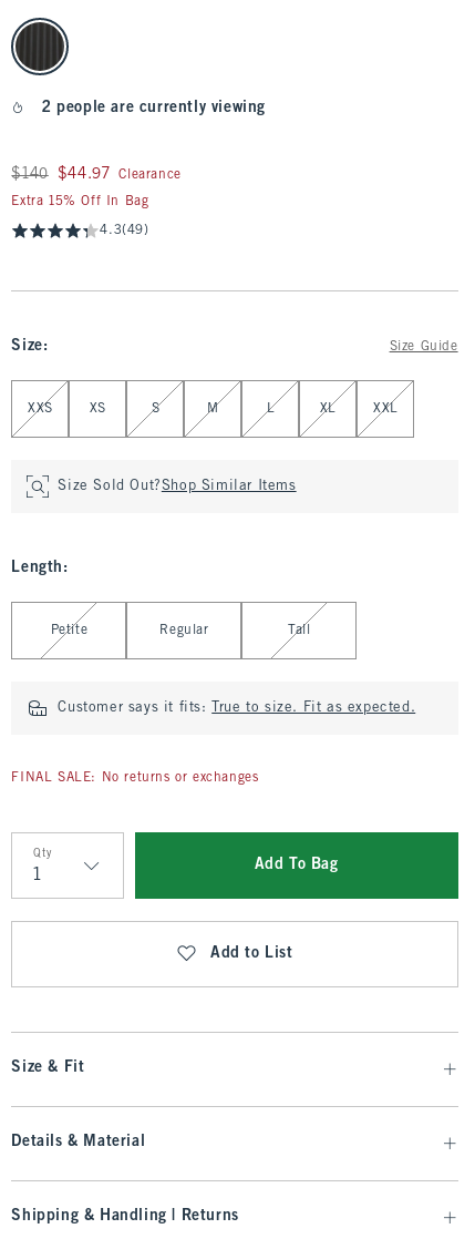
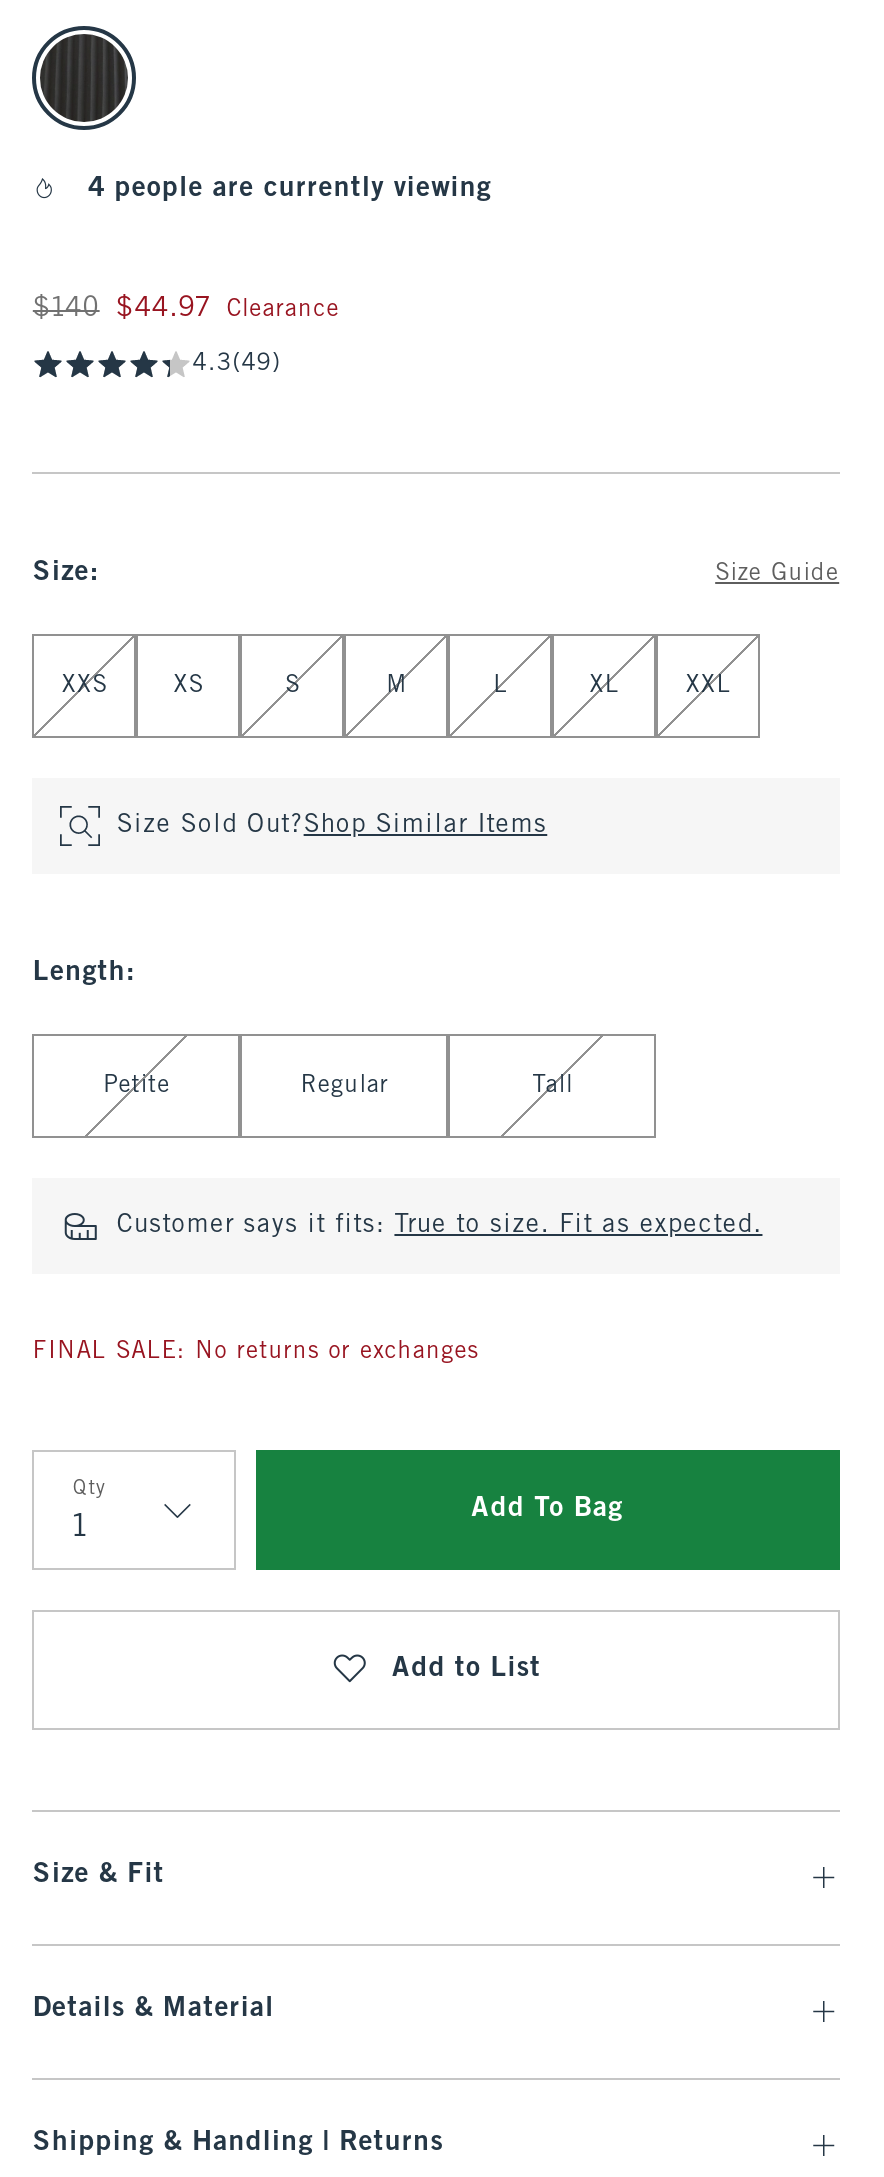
- 2 people are currently viewing
+ 4 people are currently viewing

- Extra 15% Off In Bag
